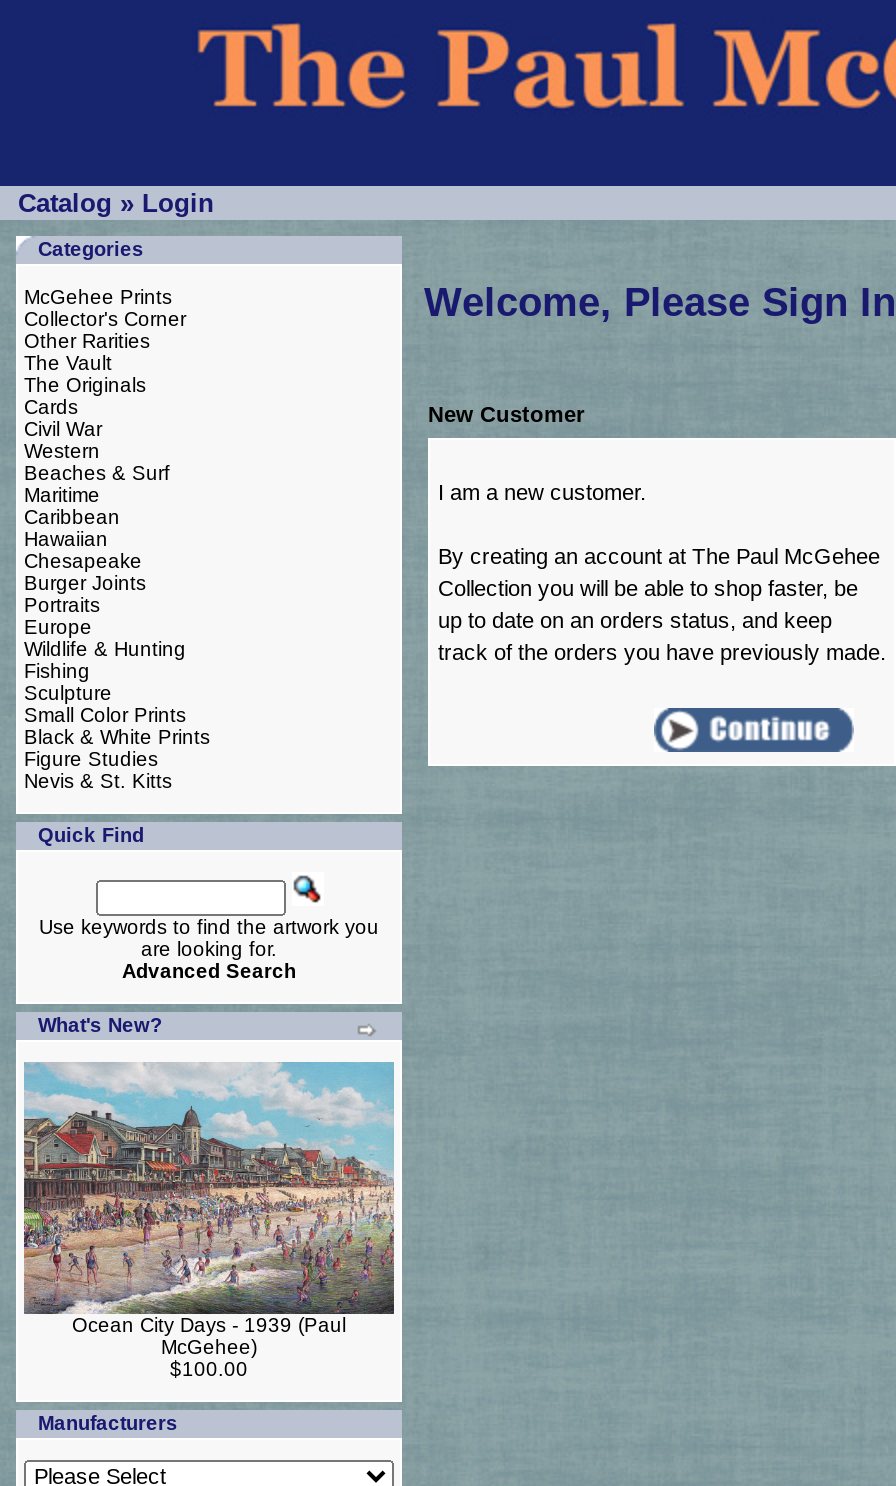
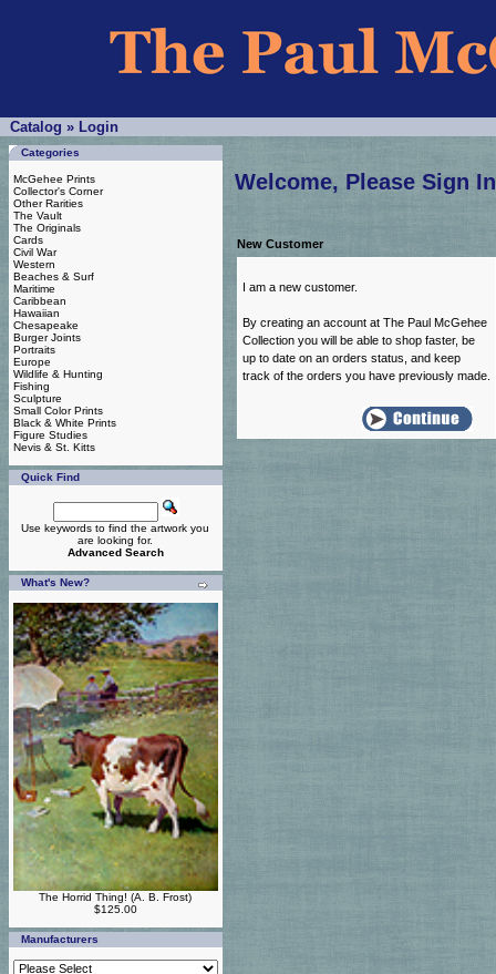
- [image]
- Ocean City Days - 1939 (Paul
- McGehee)
- $100.00
+ [image]
+ The Horrid Thing! (A. B. Frost)
+ $125.00
